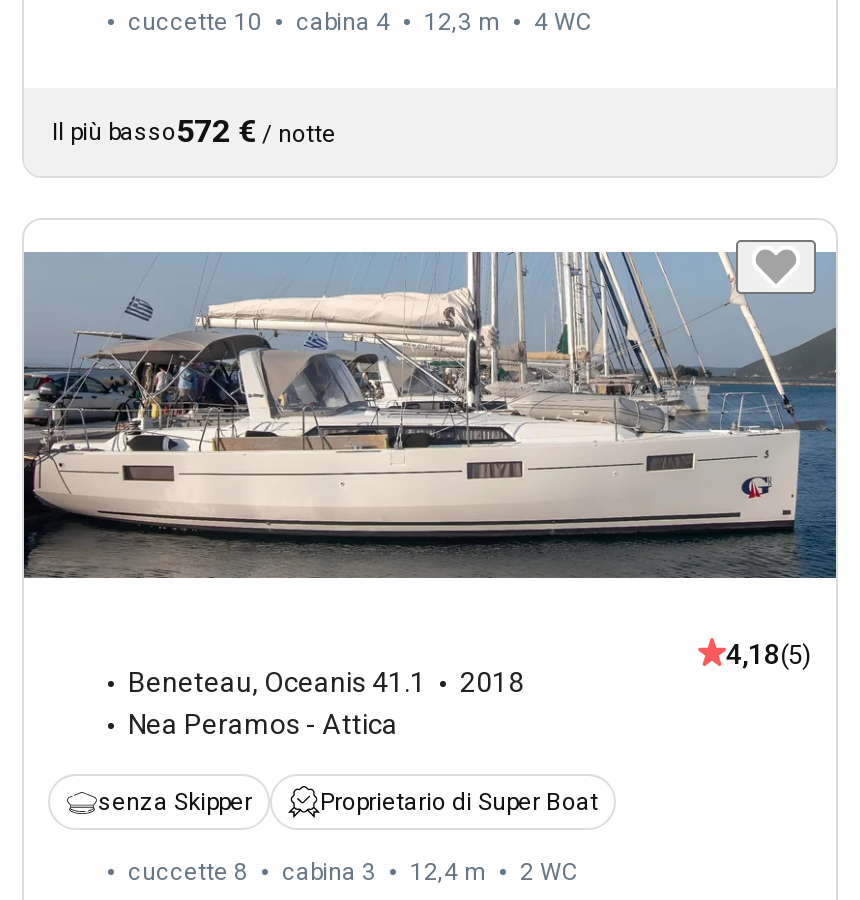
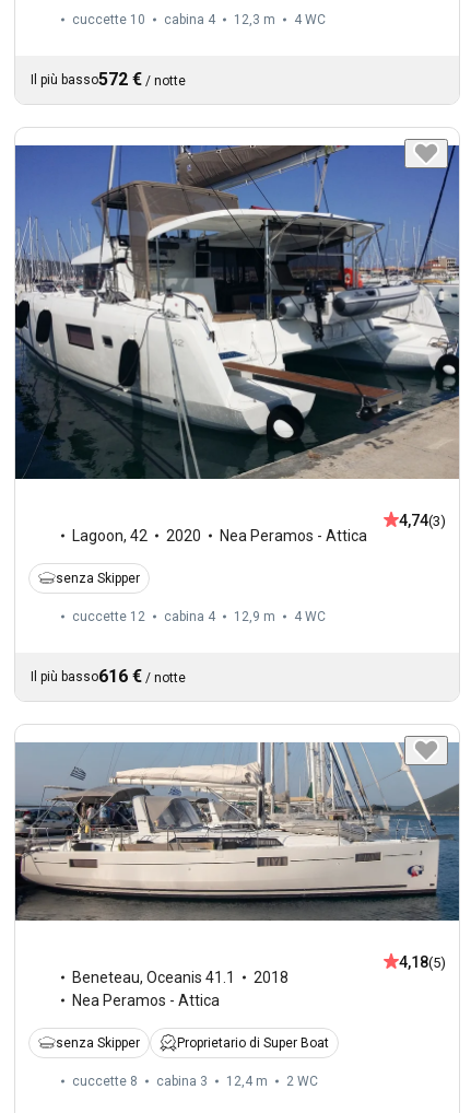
+ [image]
+ 4,74(3)
+ senza Skipper
+ cuccette 12
+ cabina 4
+ 12,9 m
+ 4 WC
+ Il più basso616 €/ notte

+ Lagoon, 42
+ 2020
+ Nea Peramos - Attica
